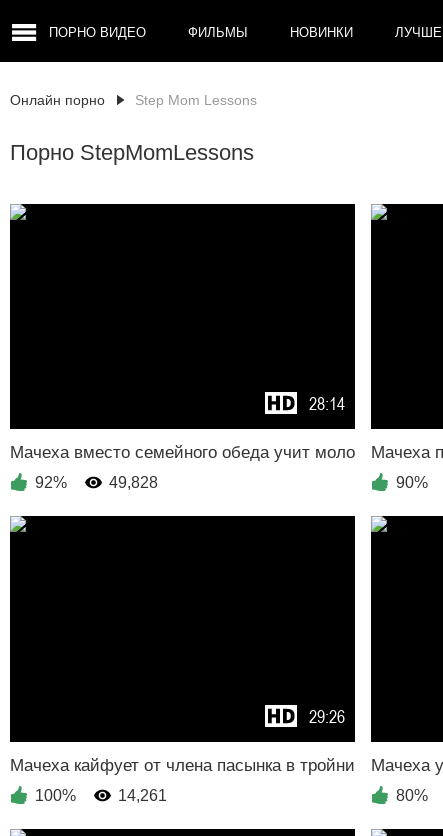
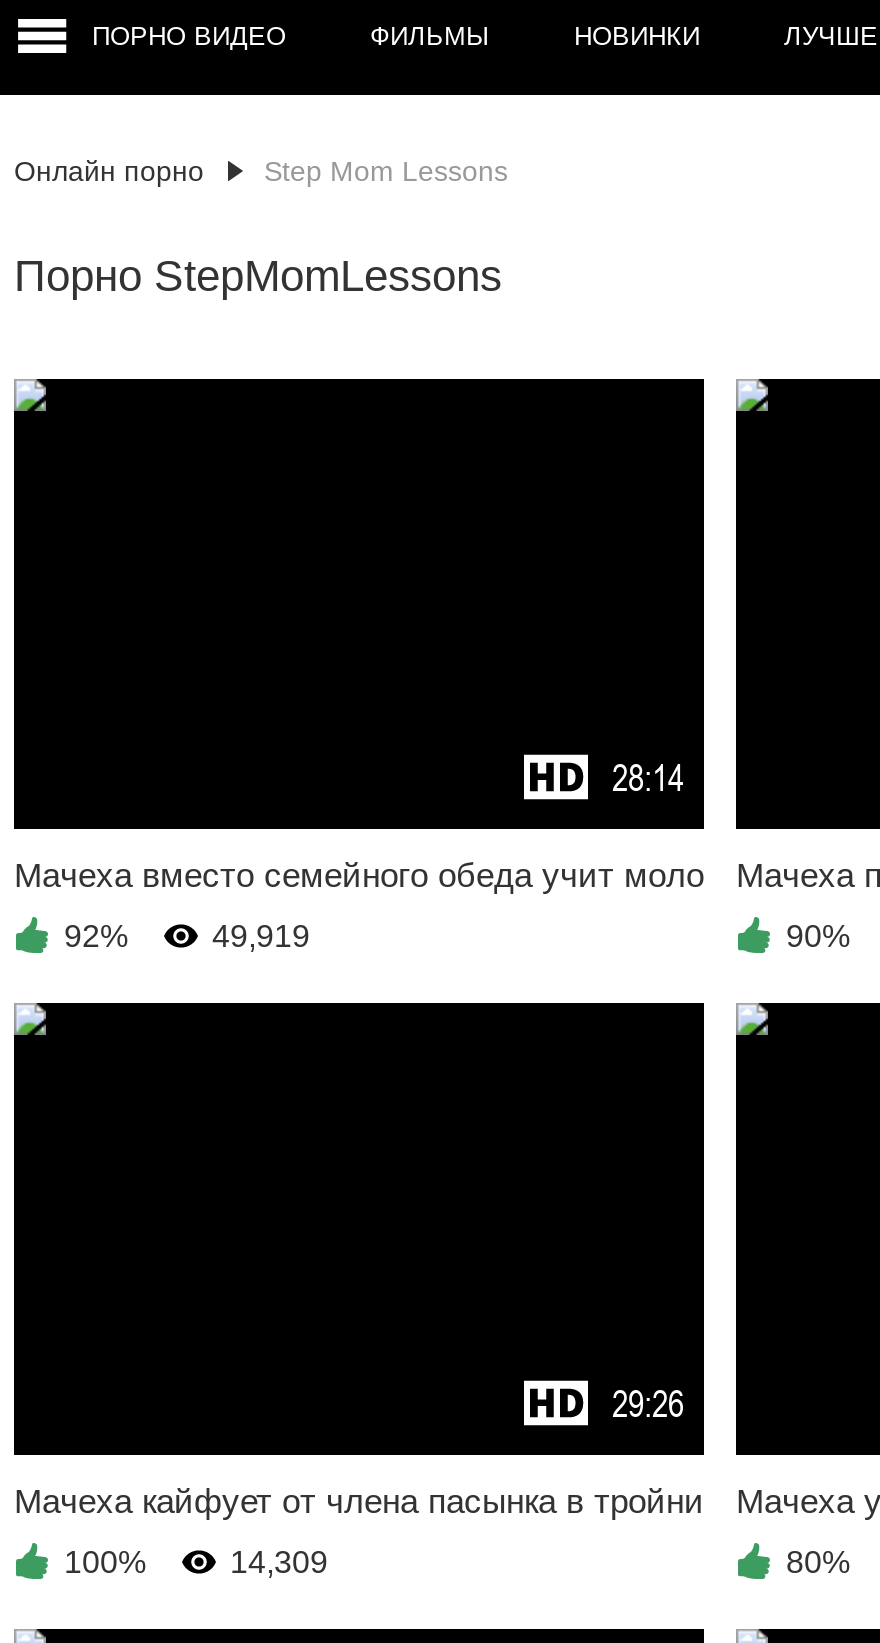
- 49,828
+ 49,919

- 14,261
+ 14,309
